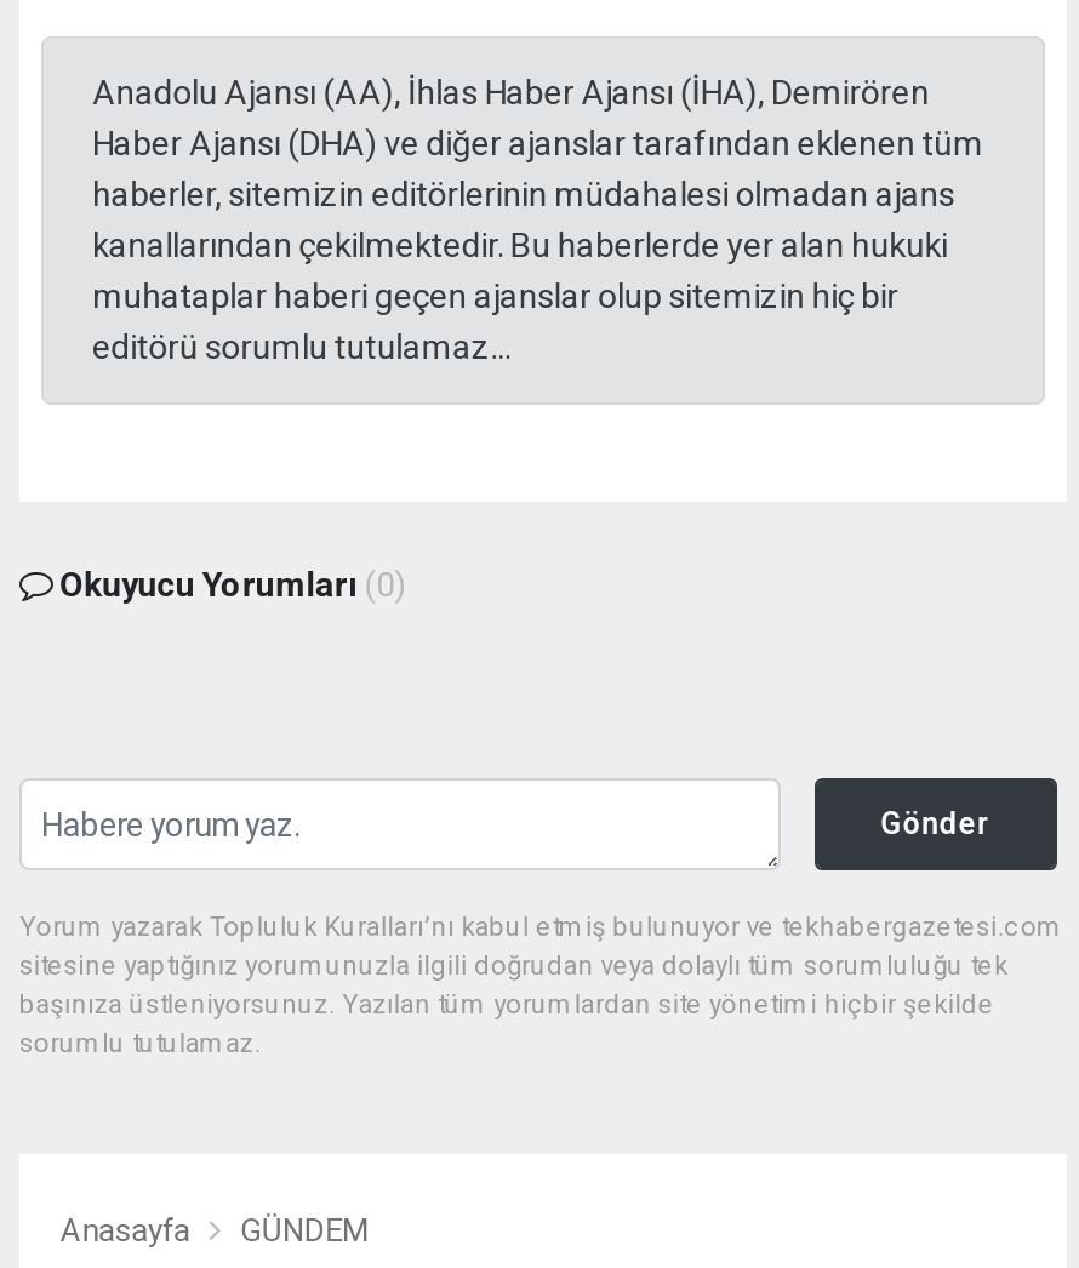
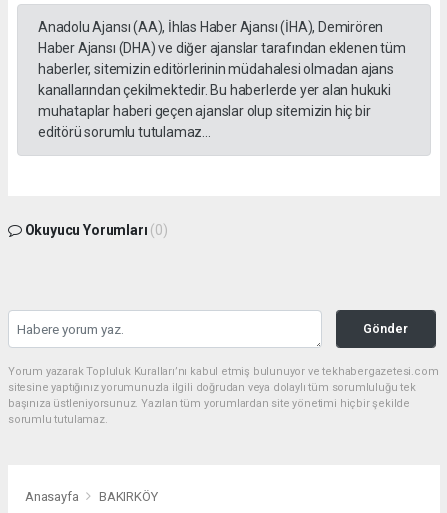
- GÜNDEM
+ BAKIRKÖY
